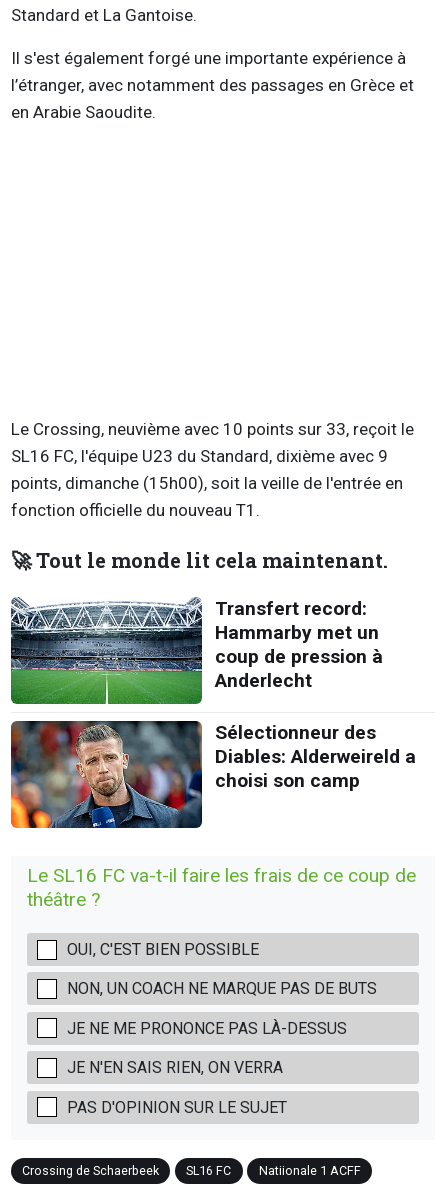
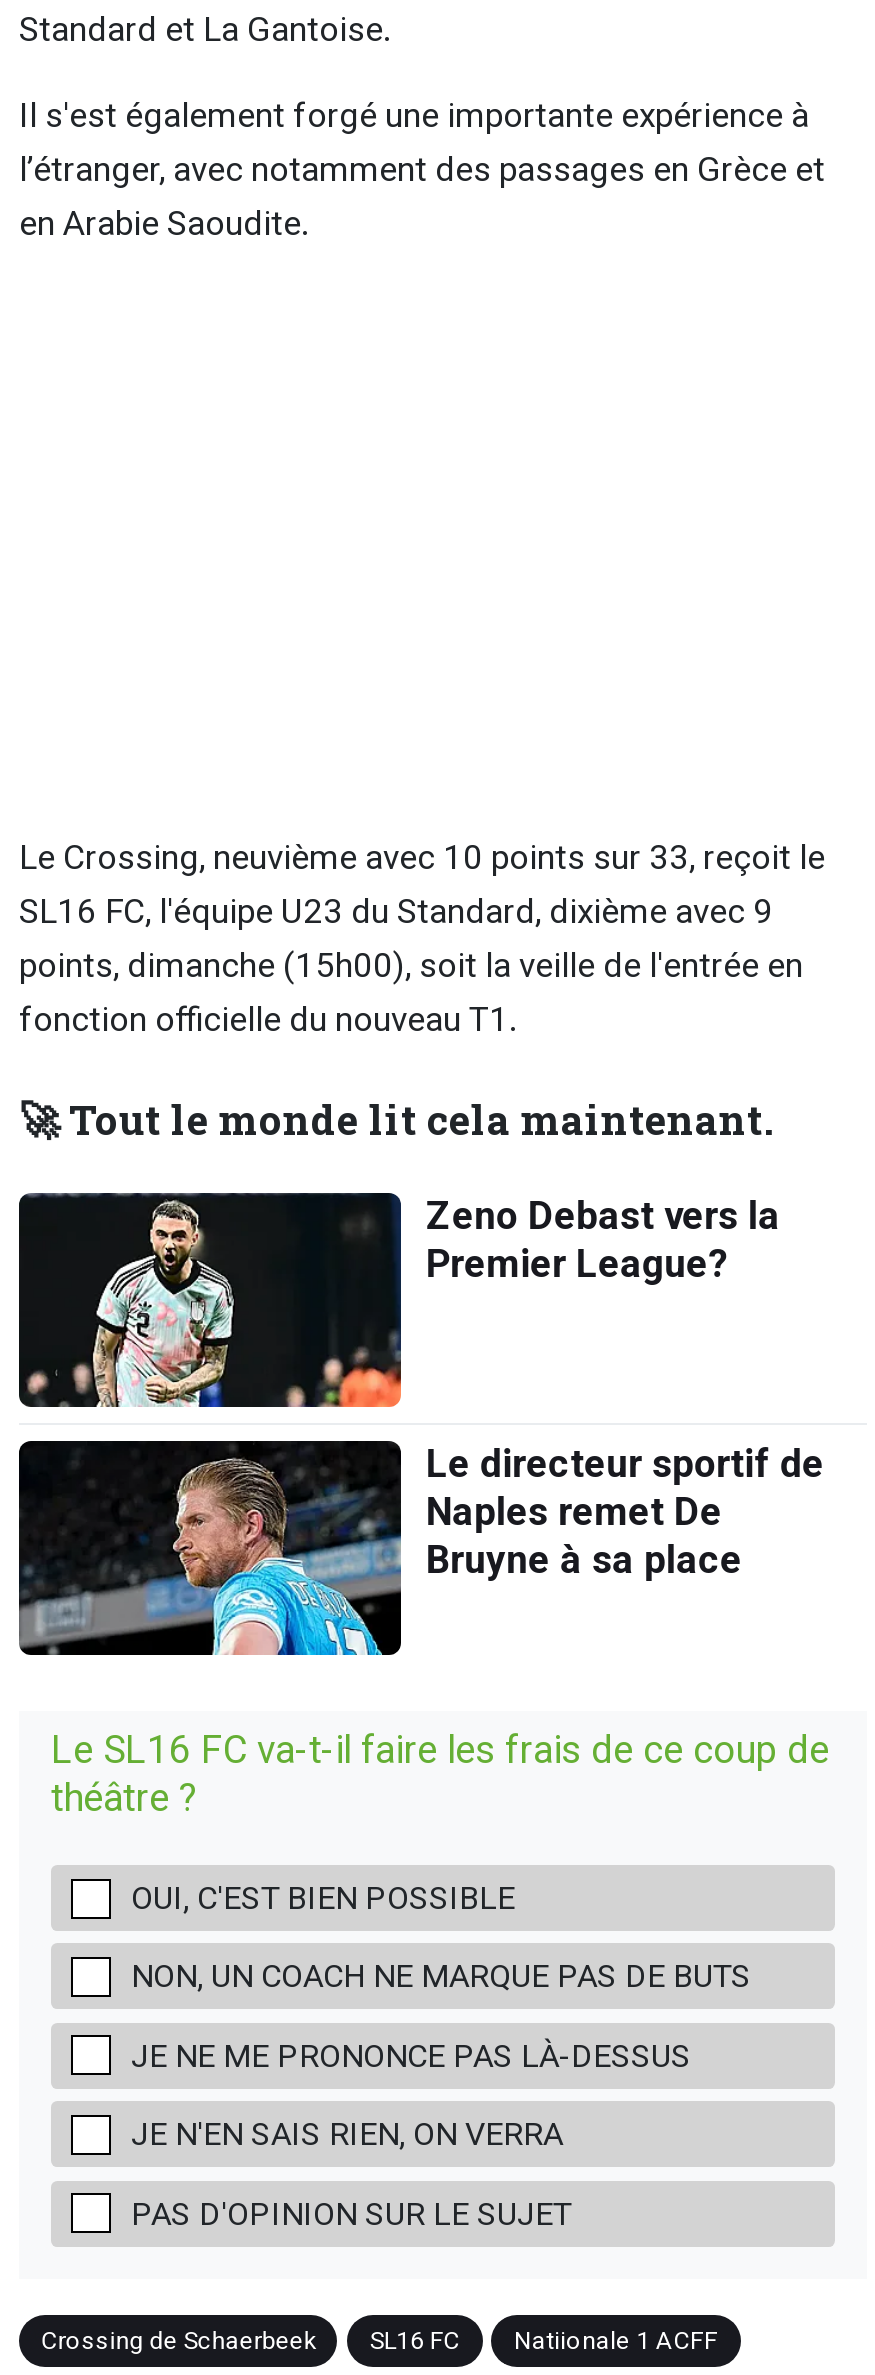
- [image]
- Transfert record:
- Hammarby met un
- coup de pression à
- Anderlecht
+ [image]
+ Zeno Debast vers la
+ Premier League?

- [image]
- Sélectionneur des
- Diables: Alderweireld a
- choisi son camp
+ [image]
+ Le directeur sportif de
+ Naples remet De
+ Bruyne à sa place
